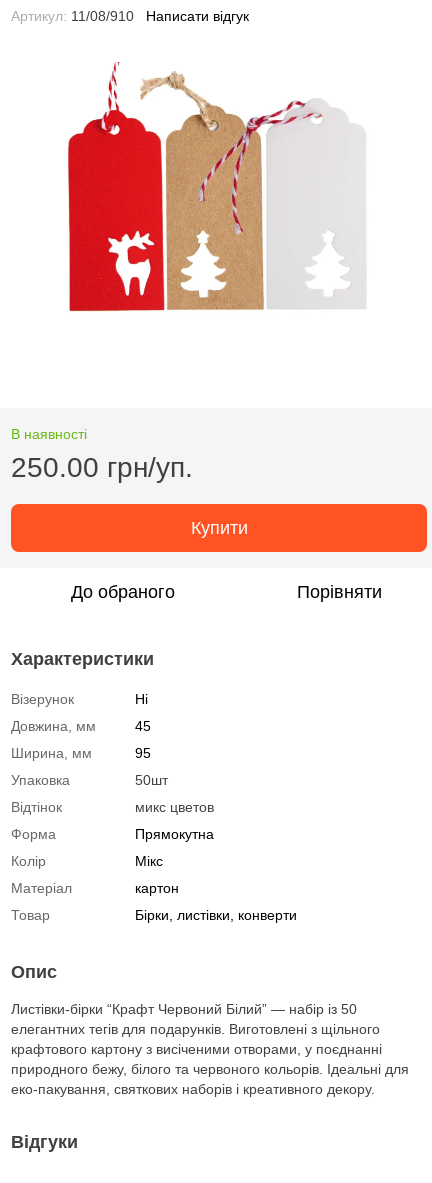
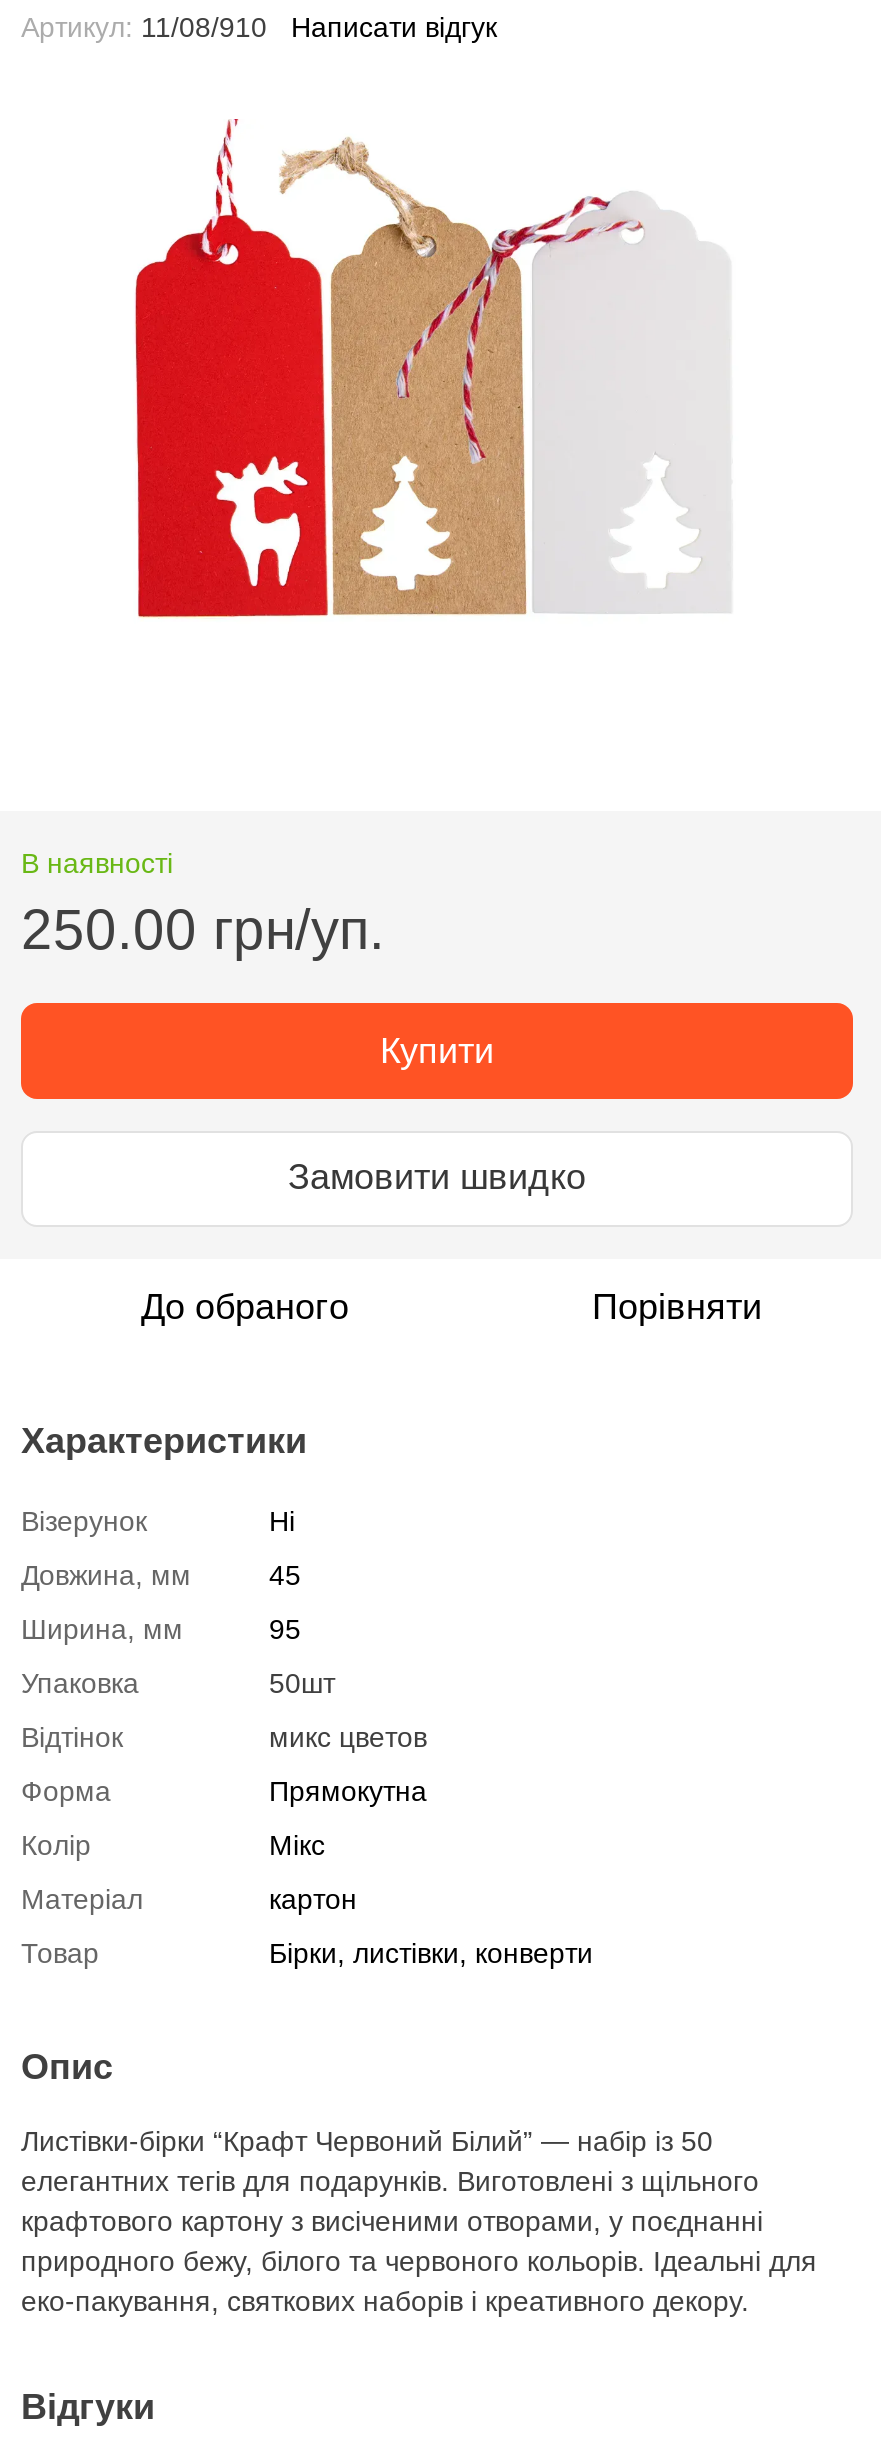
+ Замовити швидко
